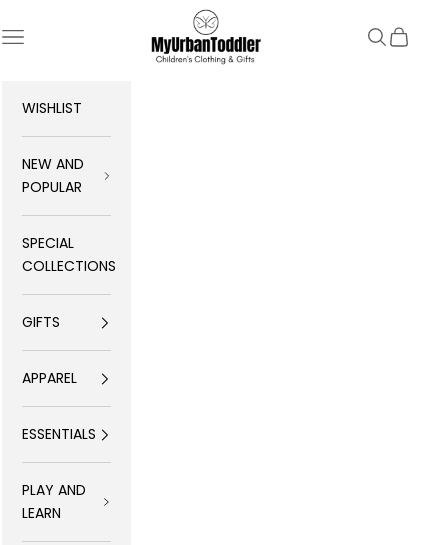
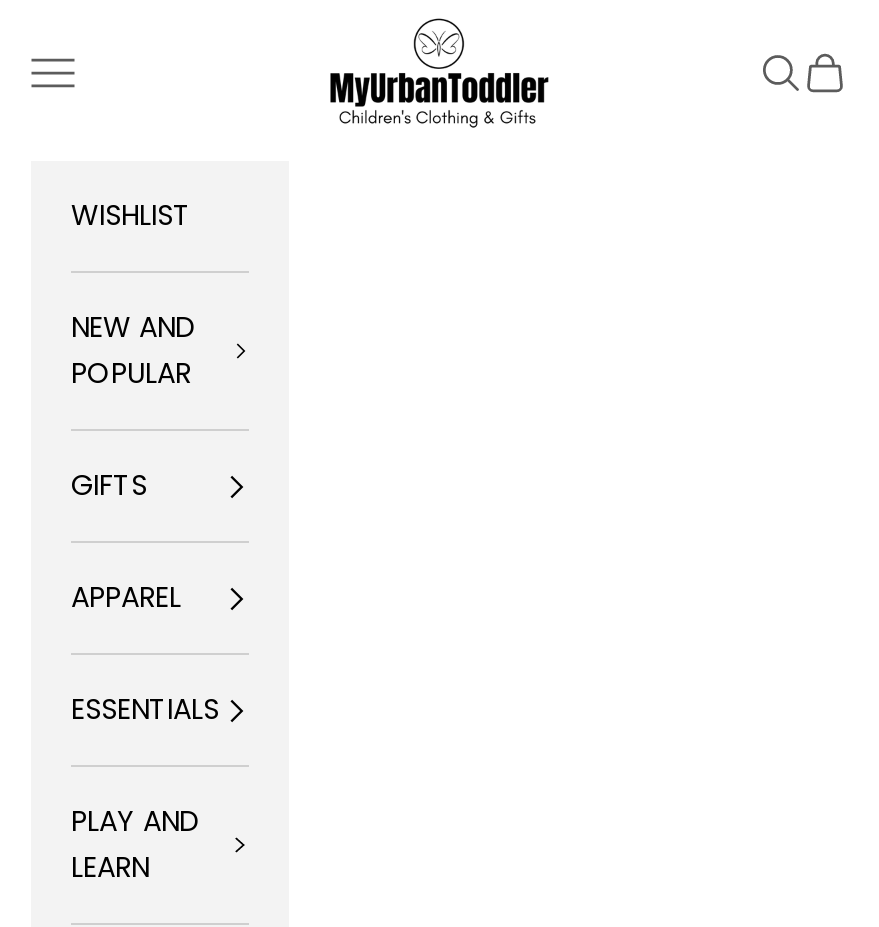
- SPECIAL
- COLLECTIONS
